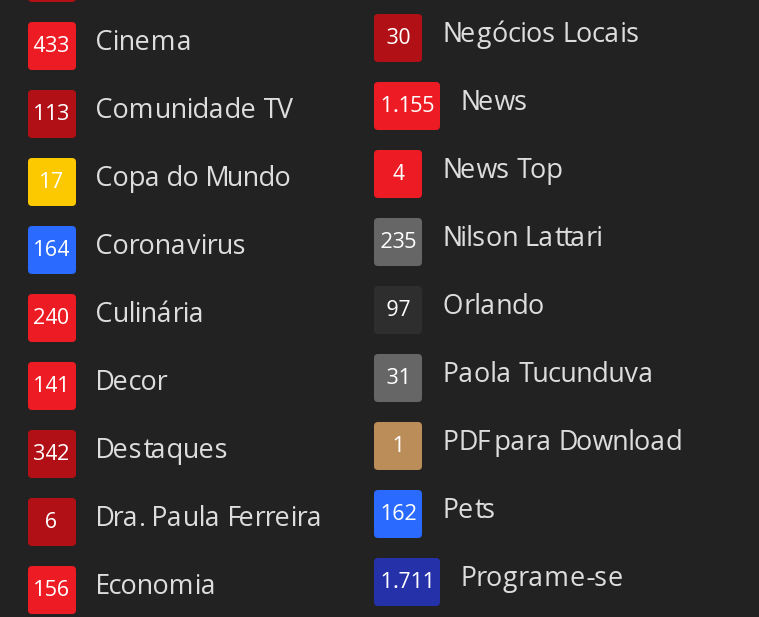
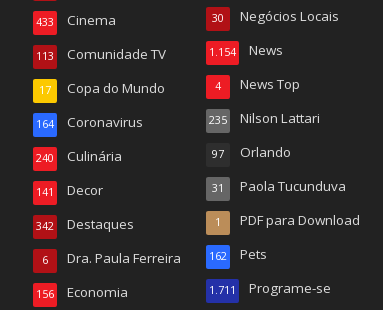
- 1.155 News
+ 1.154 News
